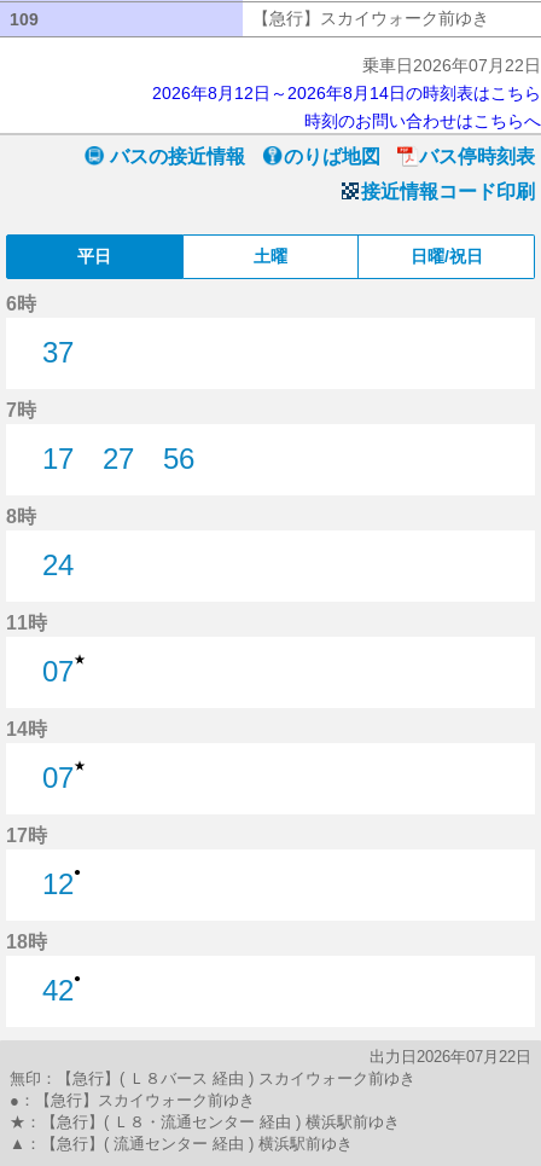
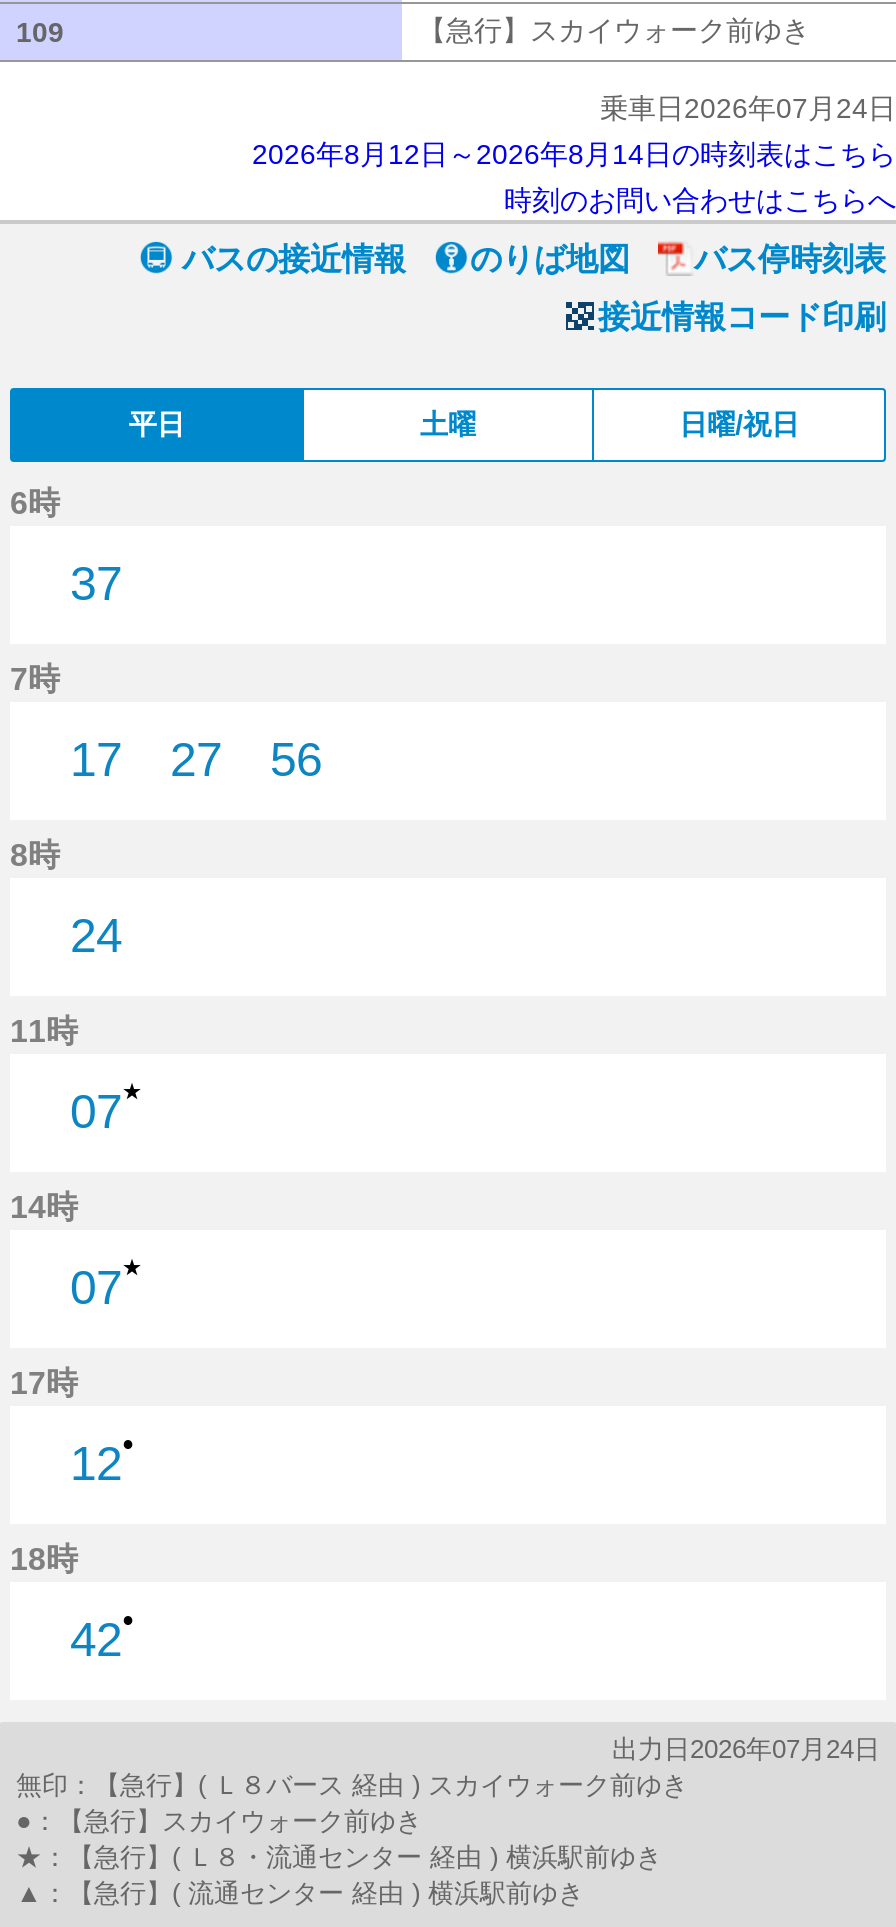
- 乗車日2026年07月22日
+ 乗車日2026年07月24日

- 出力日2026年07月22日
+ 出力日2026年07月24日
